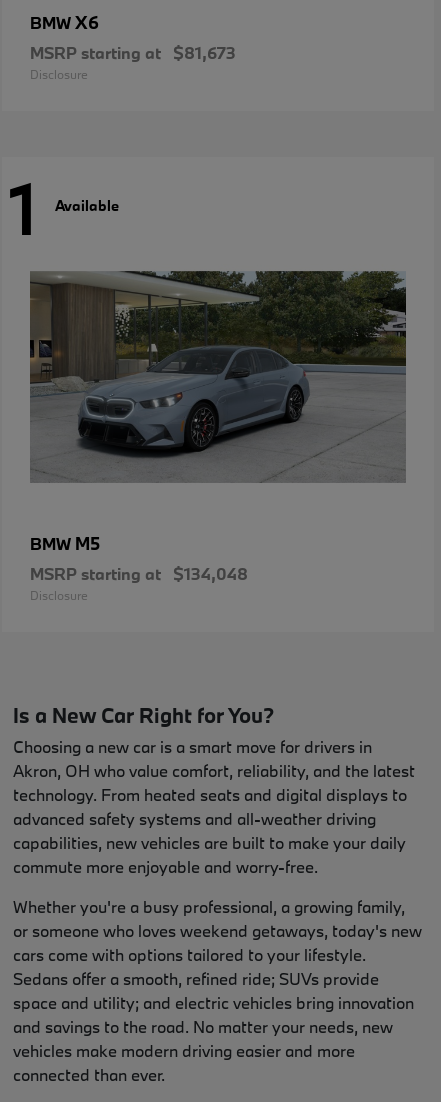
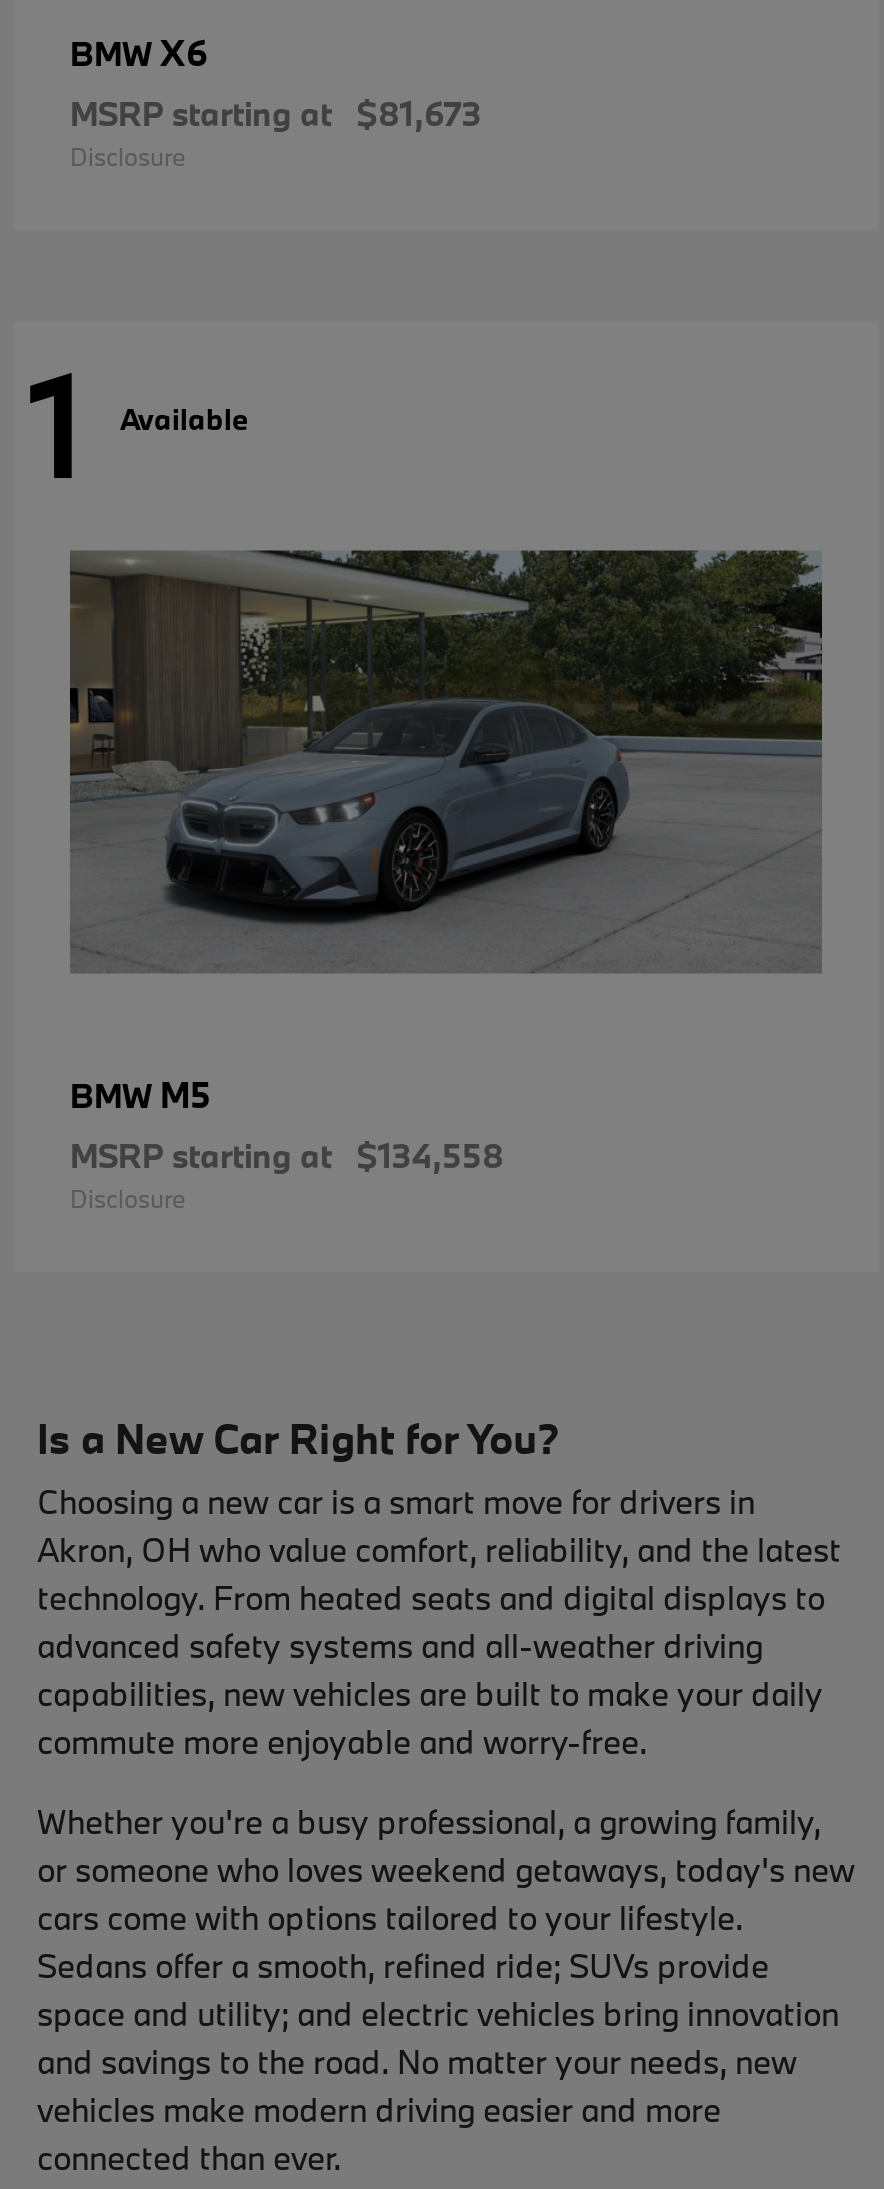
- MSRP starting at $134,048
+ MSRP starting at $134,558
